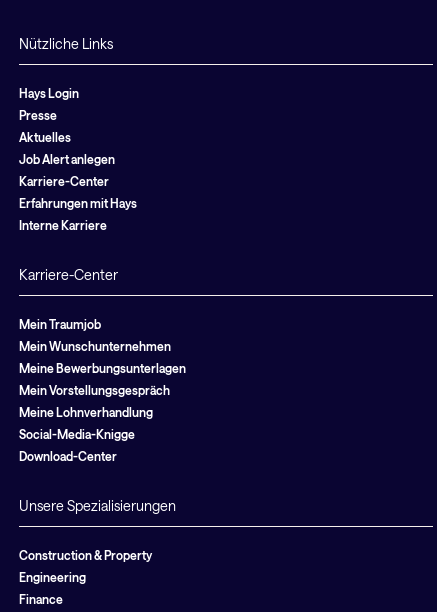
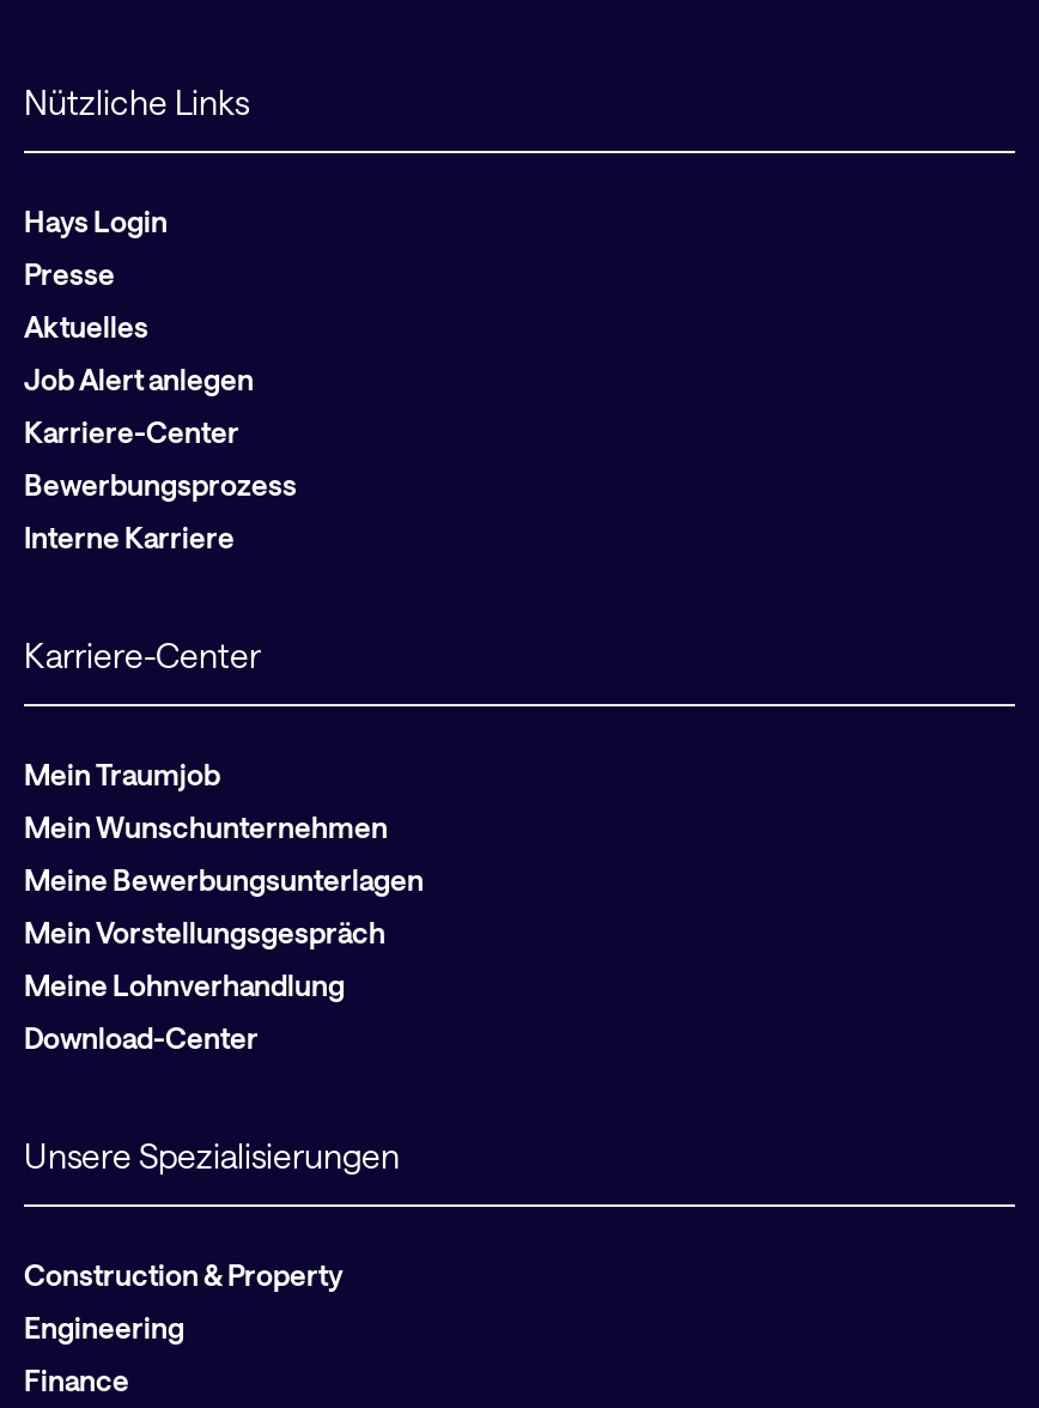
- Erfahrungen mit Hays
+ Bewerbungsprozess

- Social-Media-Knigge
